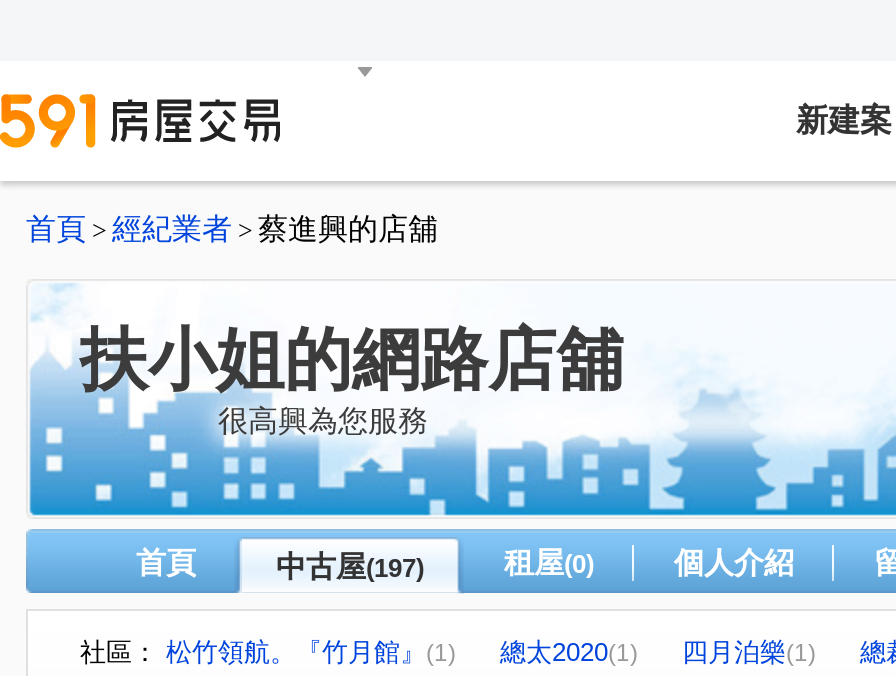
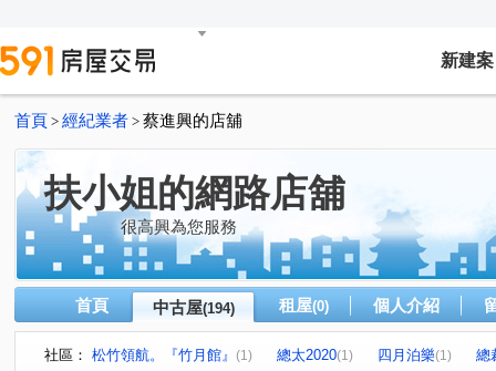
- 中古屋(197)
+ 中古屋(194)
